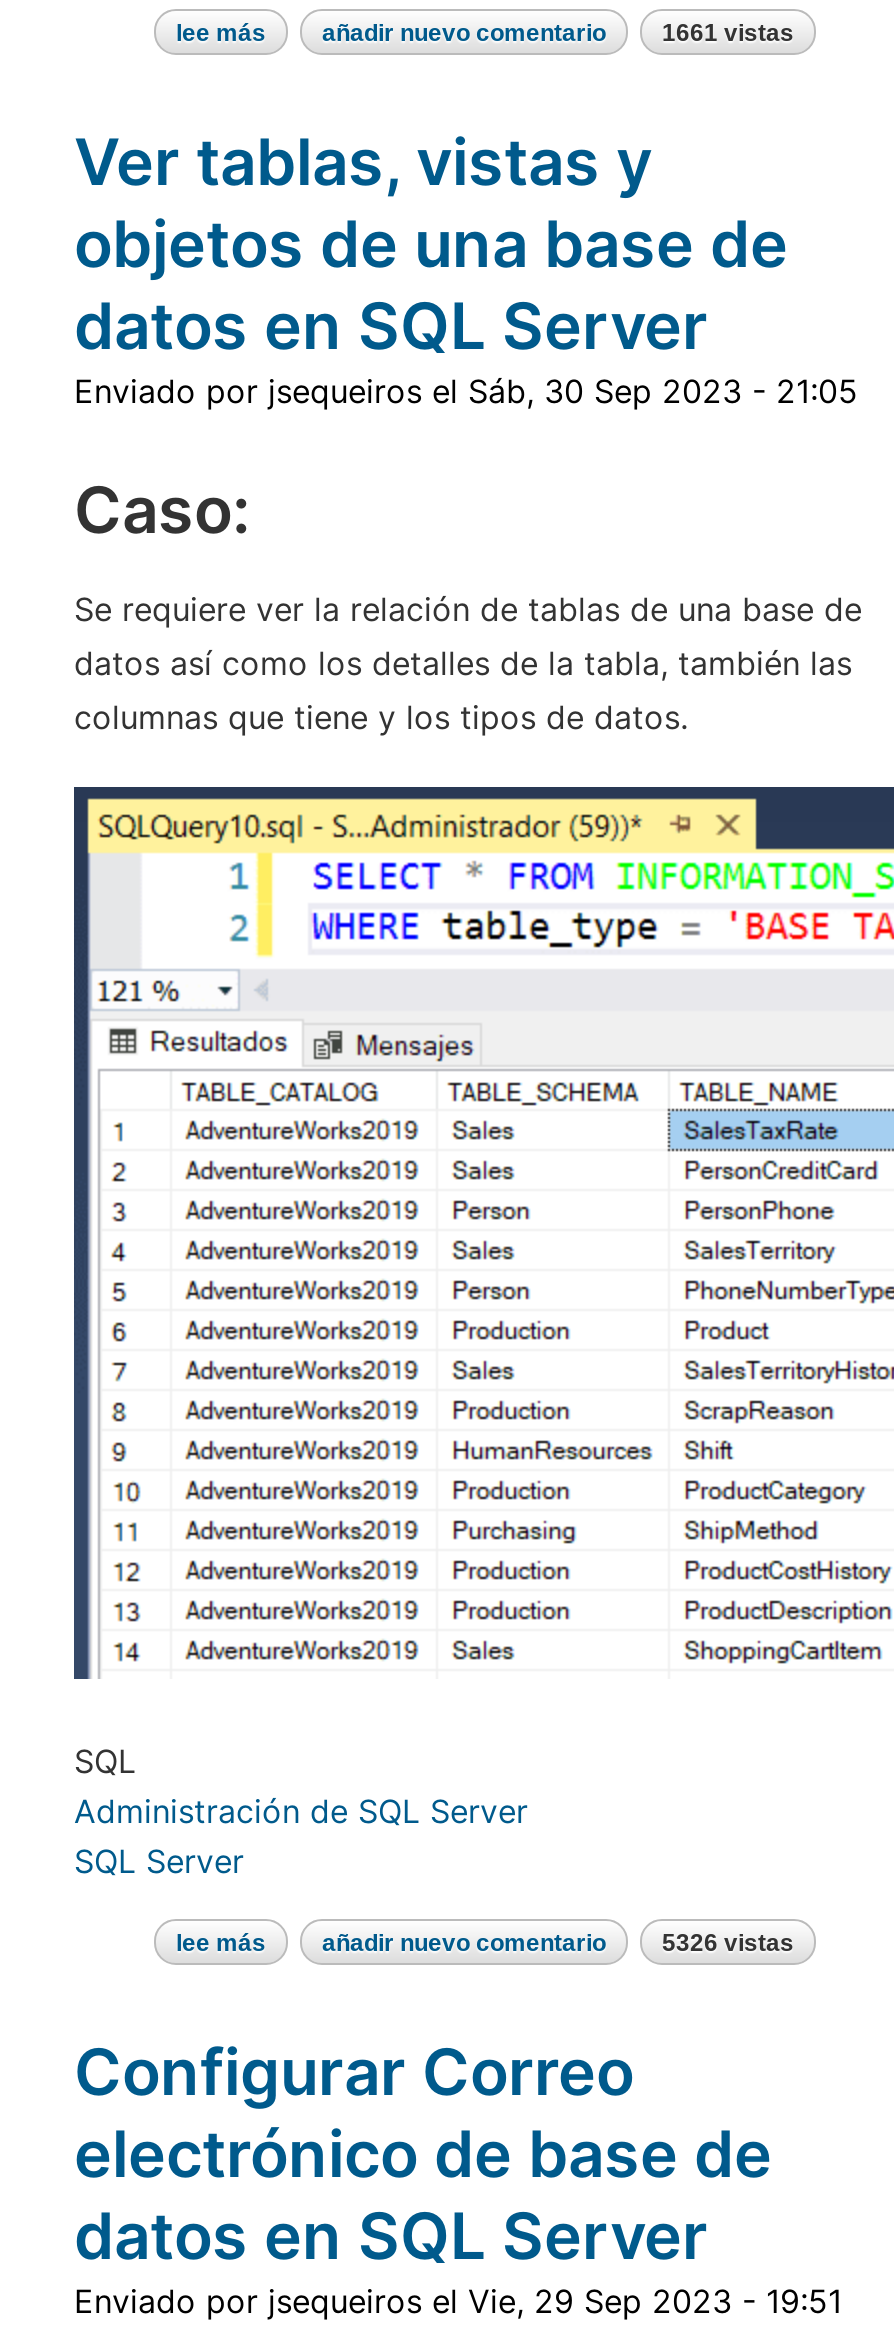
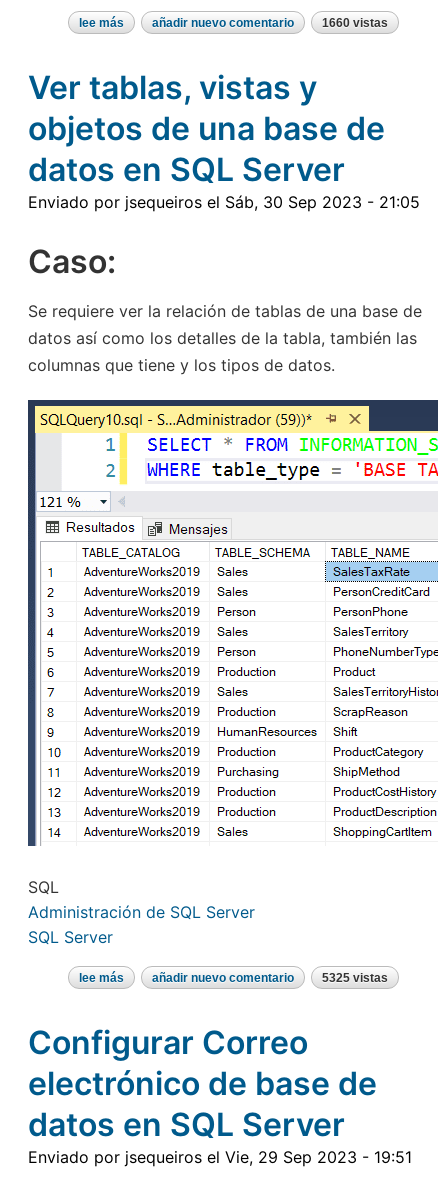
- 1661 vistas
+ 1660 vistas

- 5326 vistas
+ 5325 vistas
